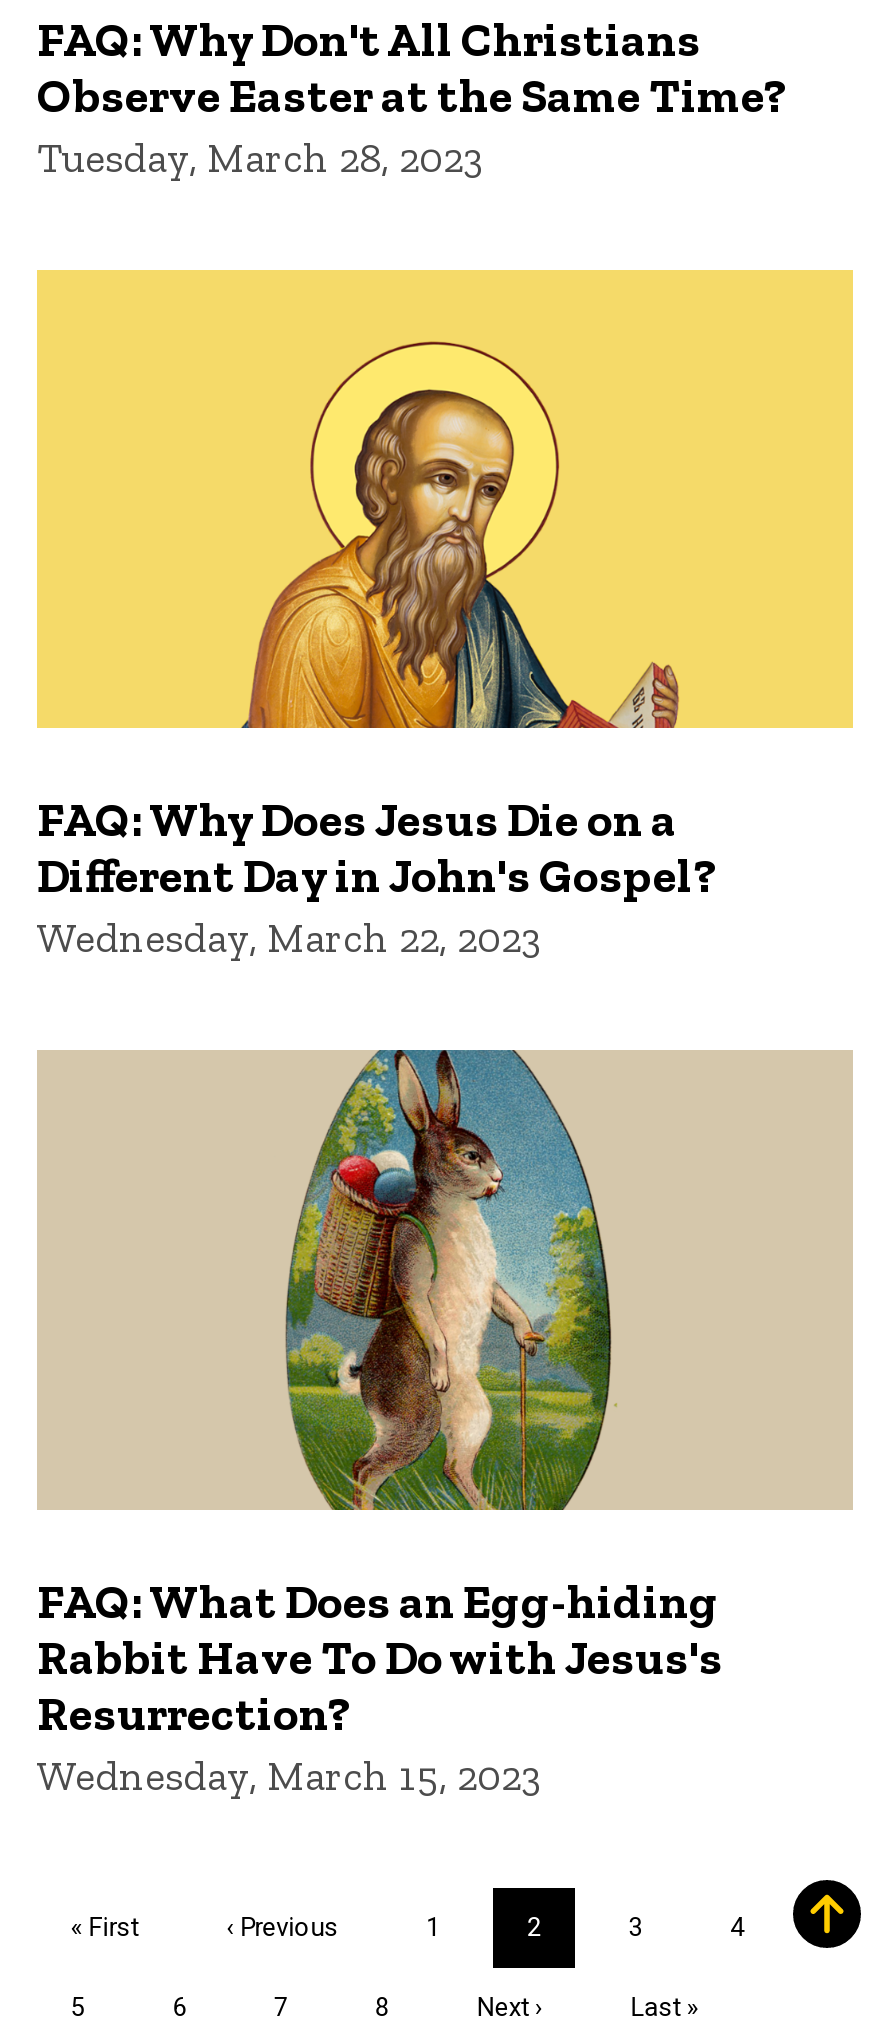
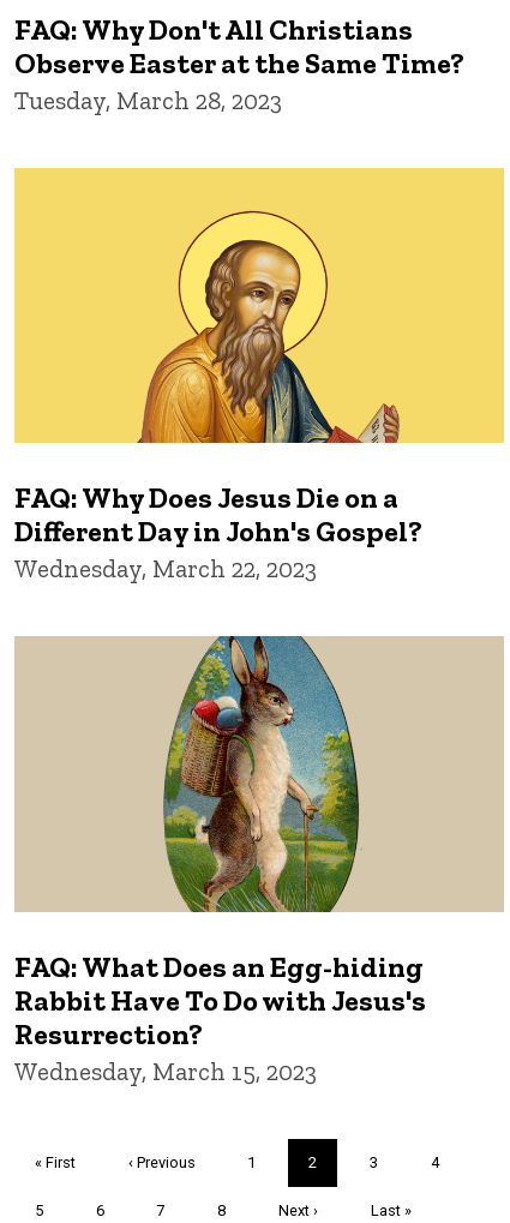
- [image]
